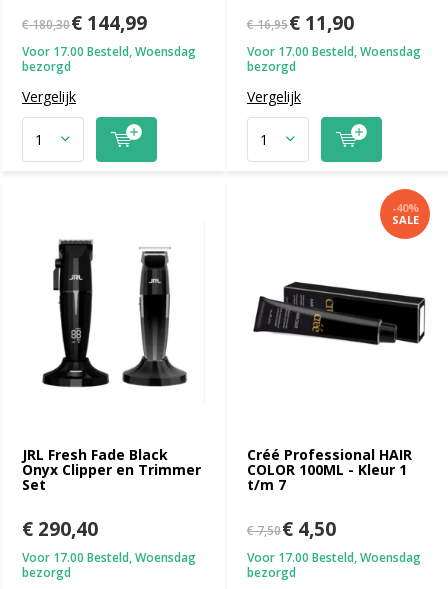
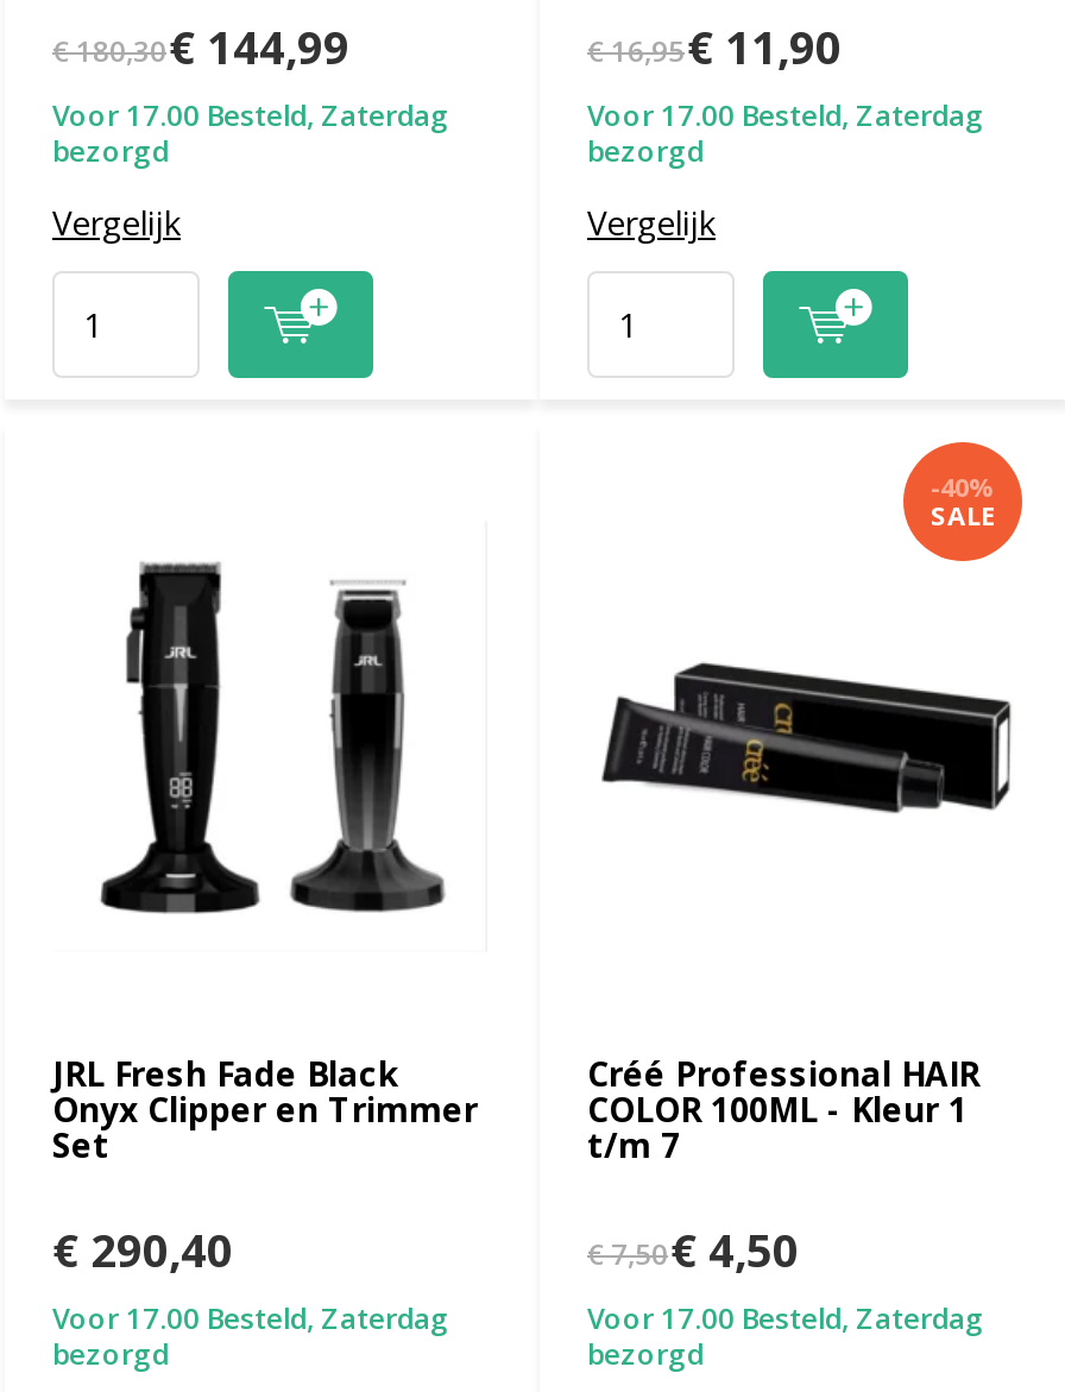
- Voor 17.00 Besteld, Woensdag
+ Voor 17.00 Besteld, Zaterdag

- Voor 17.00 Besteld, Woensdag
+ Voor 17.00 Besteld, Zaterdag

- Voor 17.00 Besteld, Woensdag
+ Voor 17.00 Besteld, Zaterdag

- Voor 17.00 Besteld, Woensdag
+ Voor 17.00 Besteld, Zaterdag
